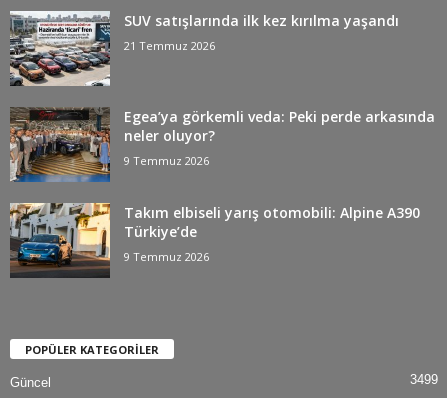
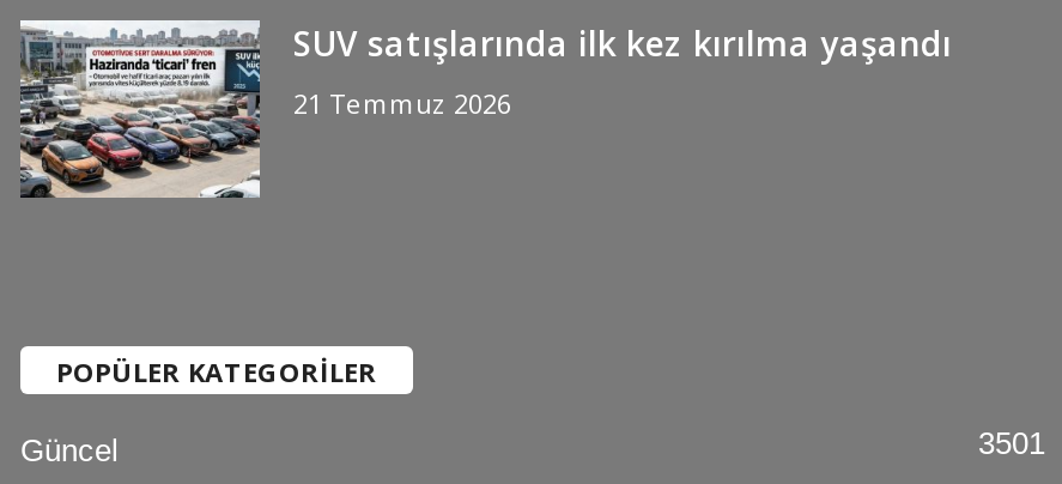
- [image]
- Egea’ya görkemli veda: Peki perde arkasında
- neler oluyor?
- 9 Temmuz 2026
- Takım elbiseli yarış otomobili: Alpine A390
- Türkiye’de
- 9 Temmuz 2026

- [image]

- 3499
+ 3501
